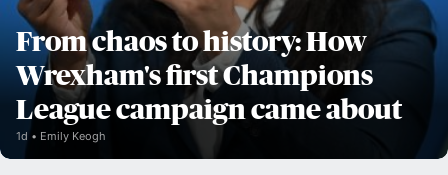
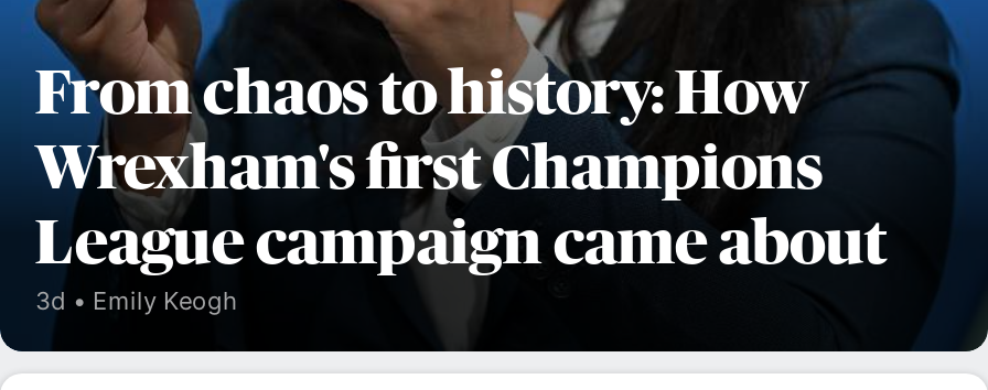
- 1d Emily Keogh
+ 3d Emily Keogh
